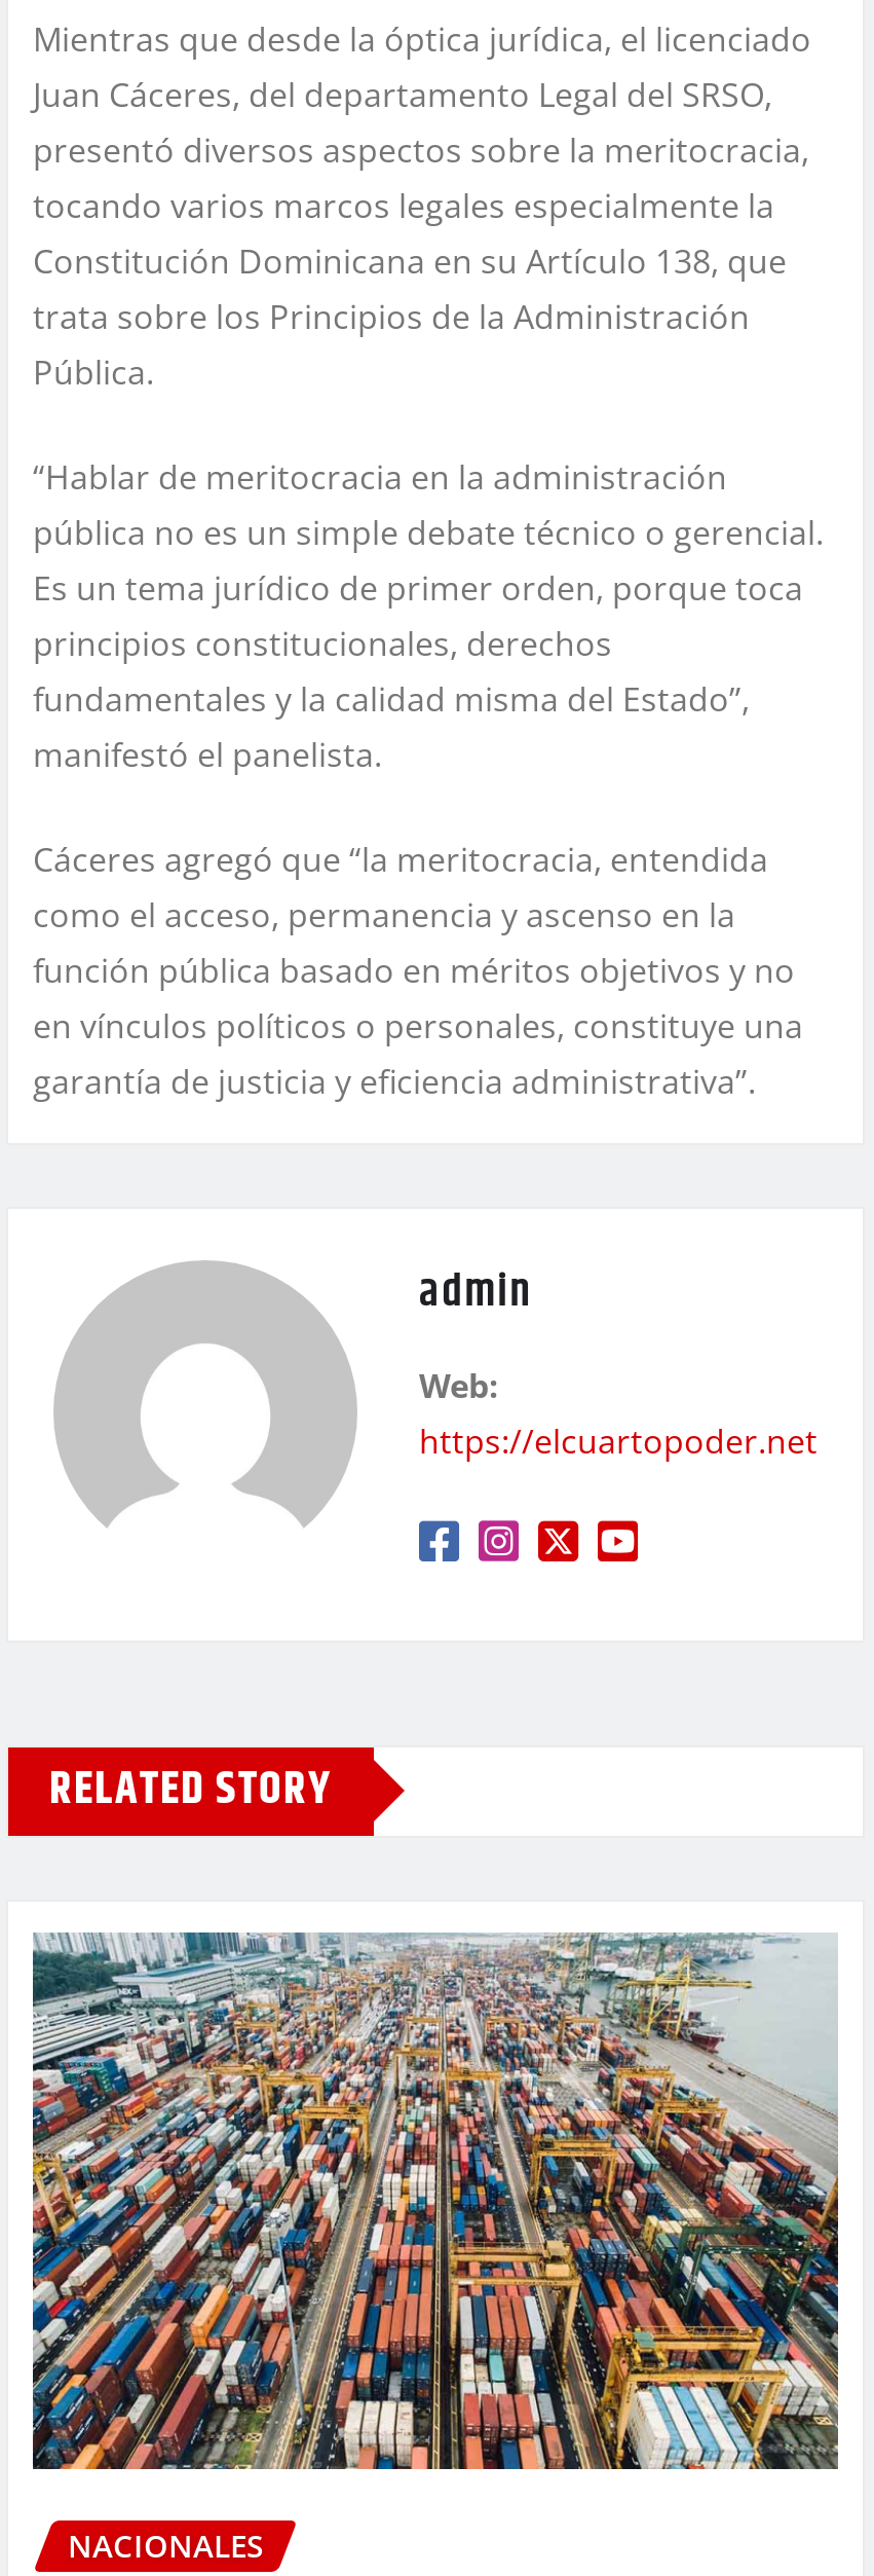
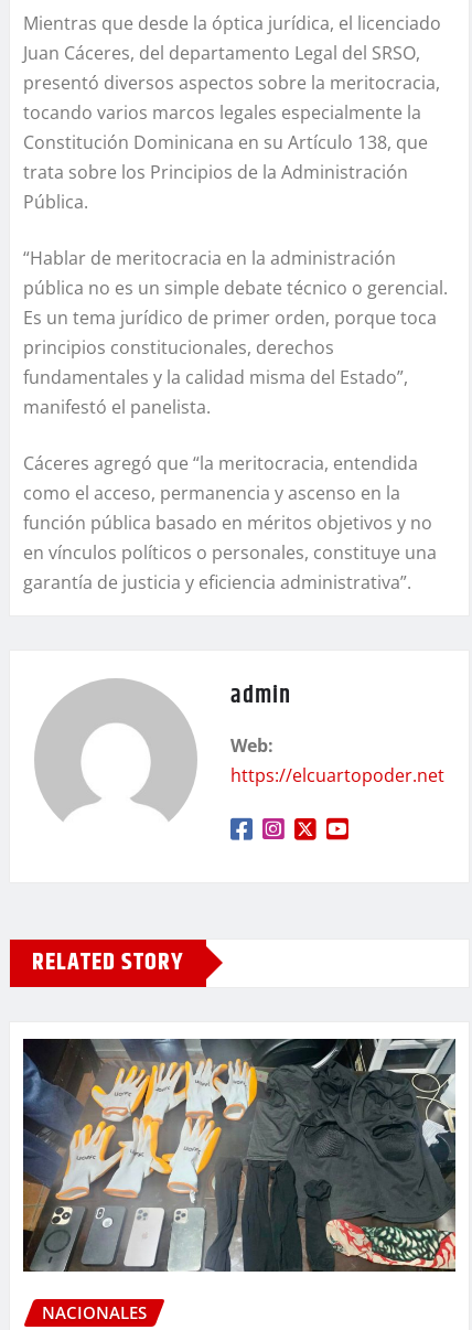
- [image]
+ [image]
